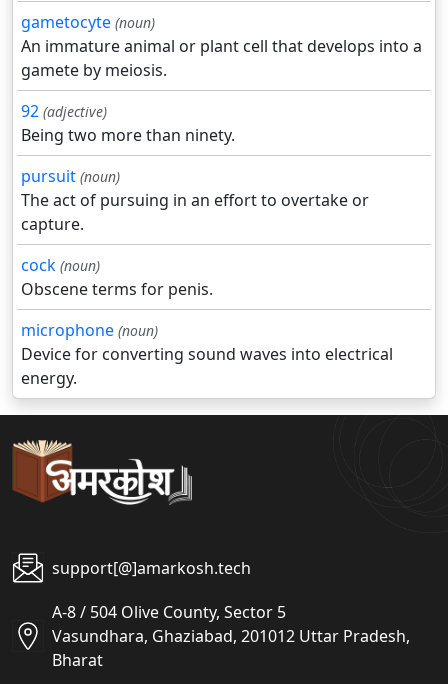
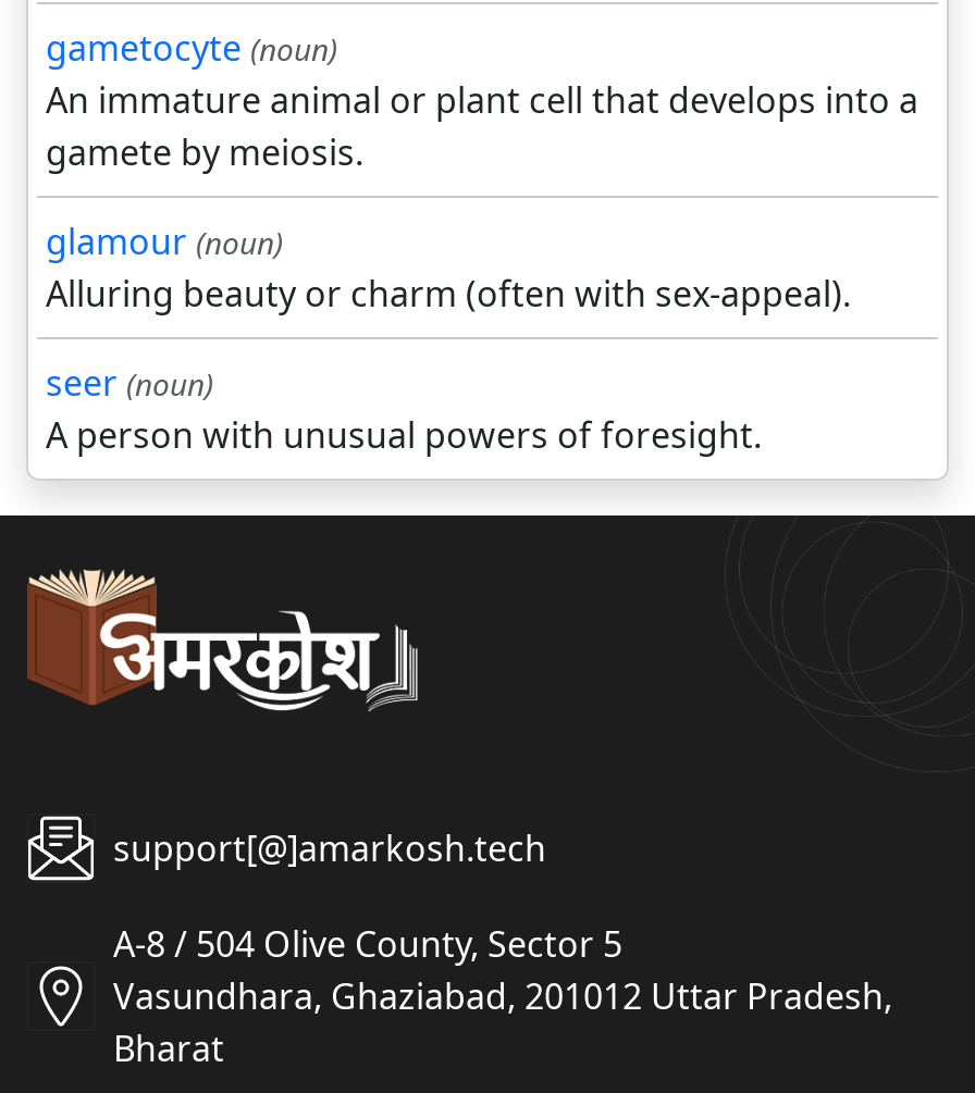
- 92 (adjective)
- Being two more than ninety.
- pursuit (noun)
- The act of pursuing in an effort to overtake or
- capture.
- cock (noun)
- Obscene terms for penis.
- microphone (noun)
- Device for converting sound waves into electrical
- energy.
+ glamour (noun)
+ Alluring beauty or charm (often with sex-appeal).
+ seer (noun)
+ A person with unusual powers of foresight.
